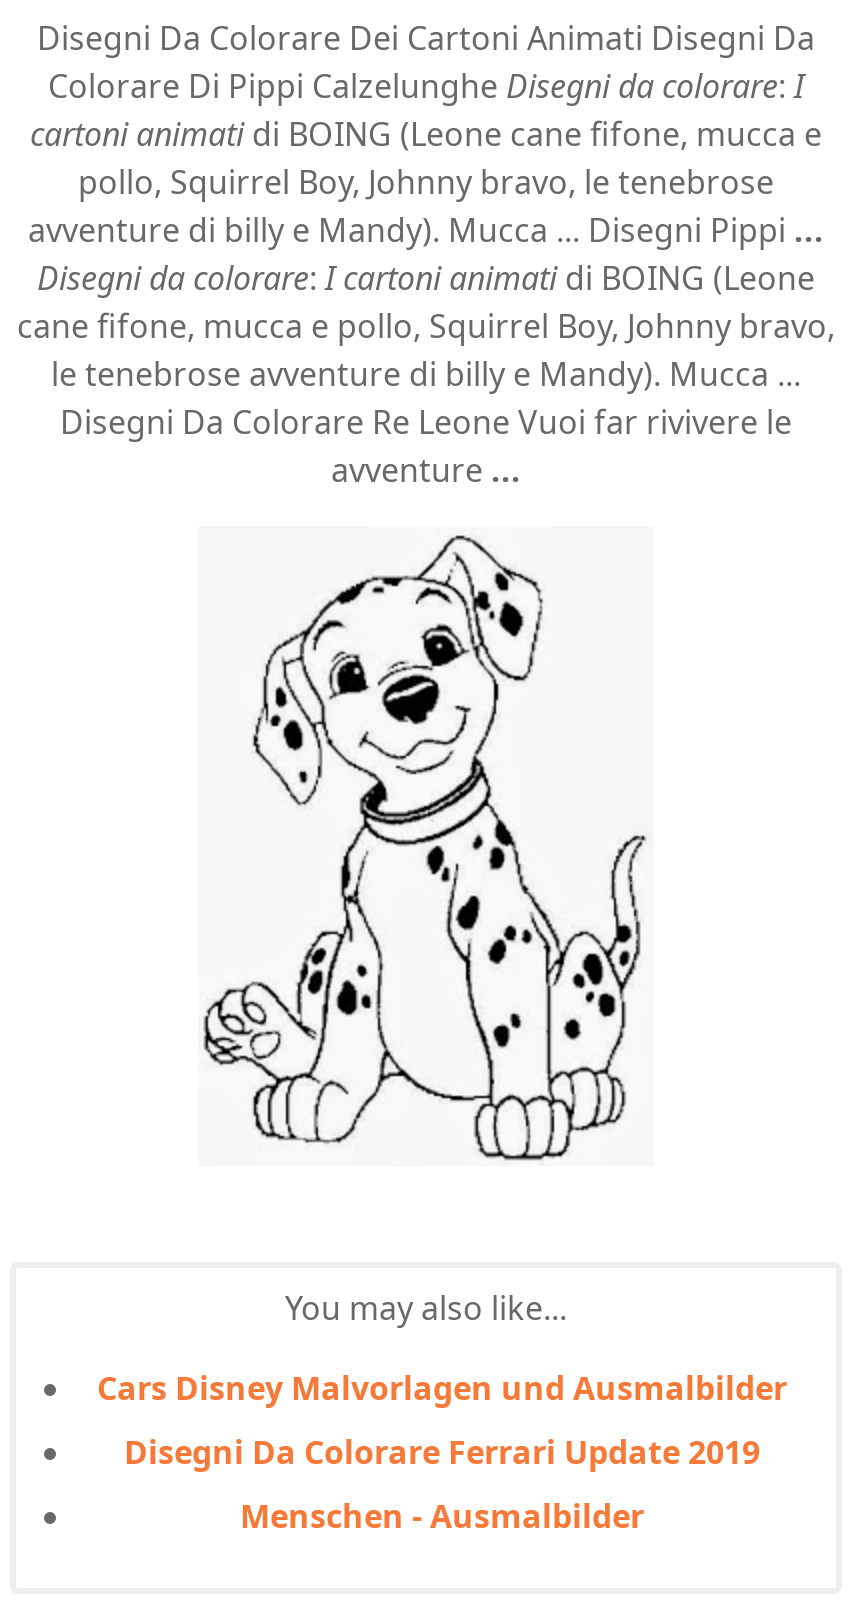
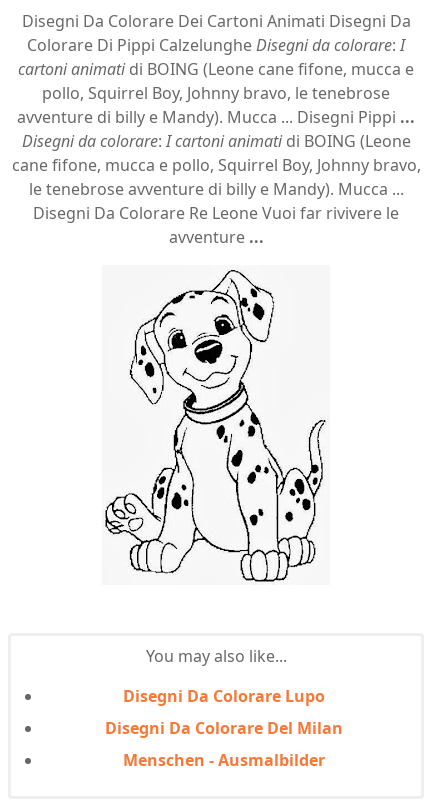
- Cars Disney Malvorlagen und Ausmalbilder
+ Disegni Da Colorare Lupo

- Disegni Da Colorare Ferrari Update 2019
+ Disegni Da Colorare Del Milan
